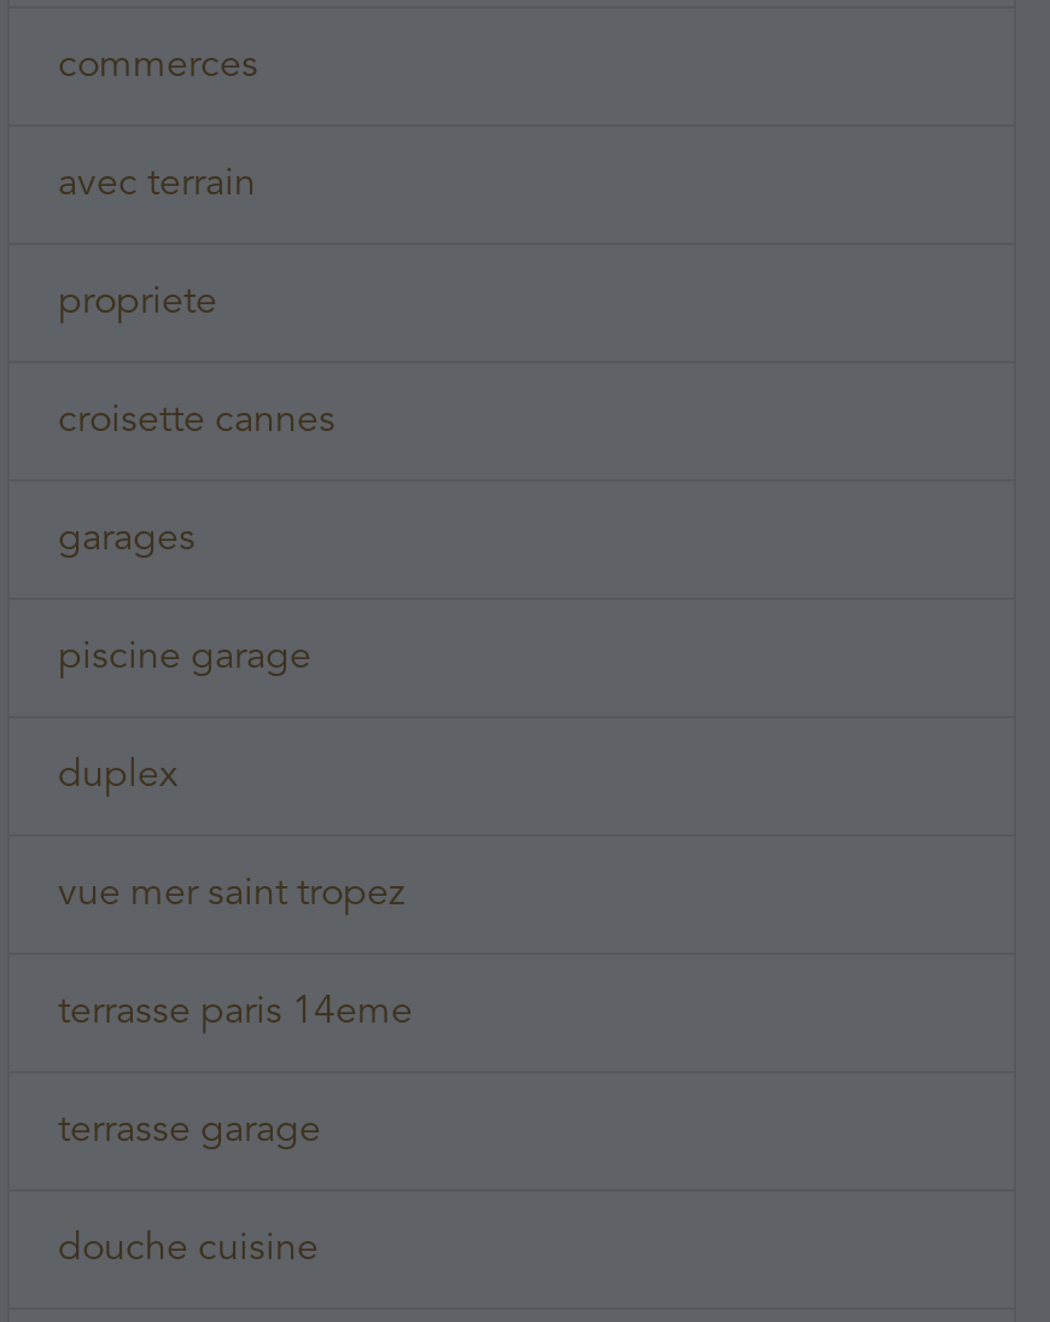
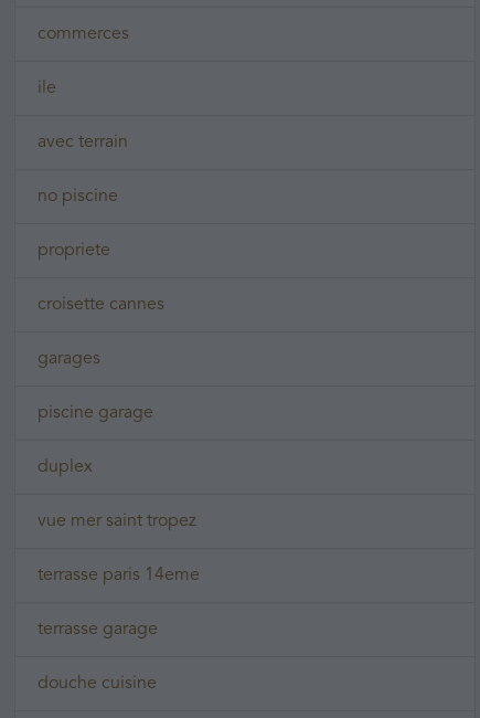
+ ile

+ no piscine
